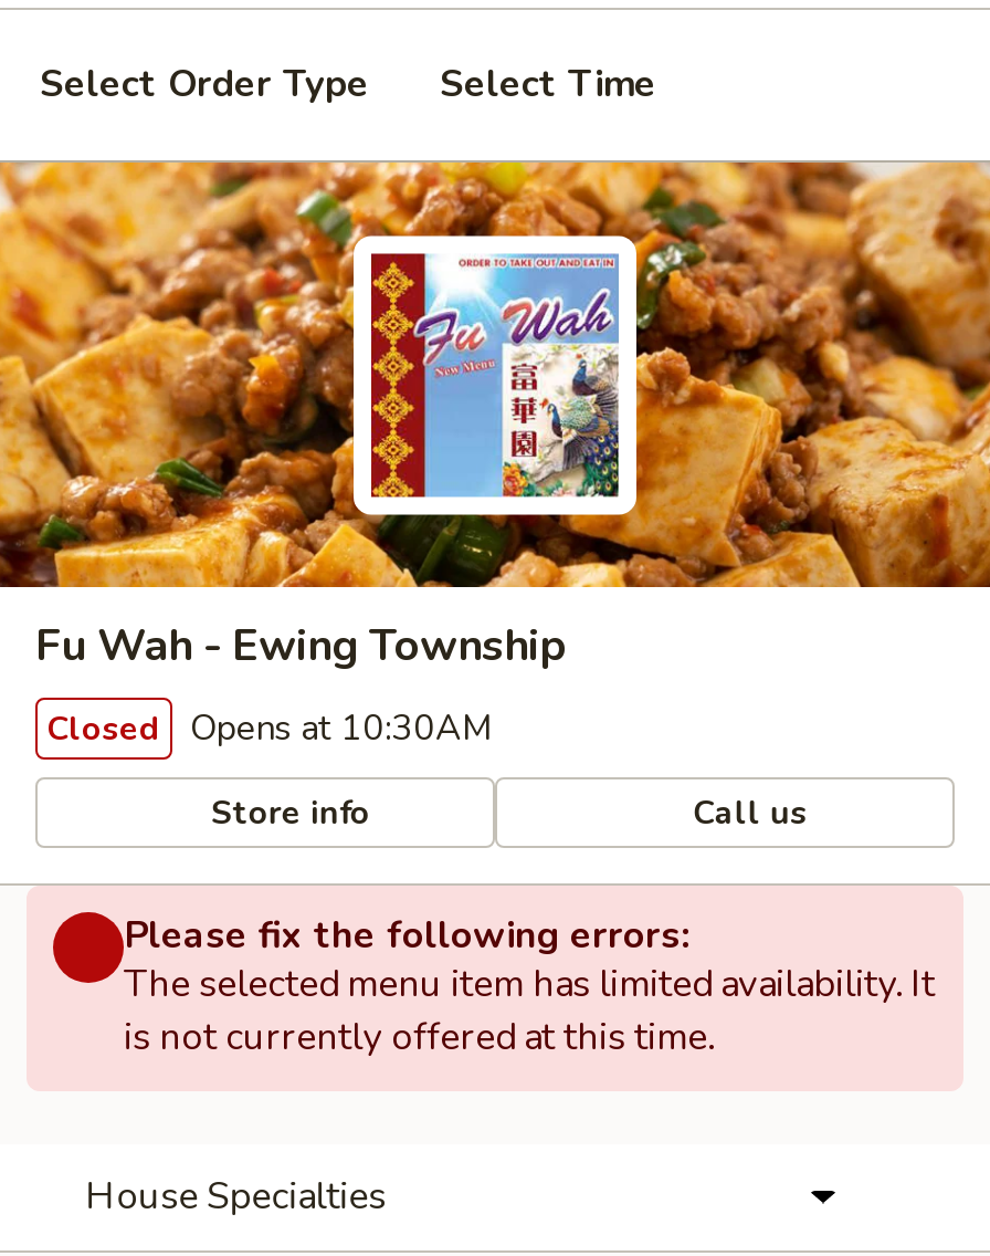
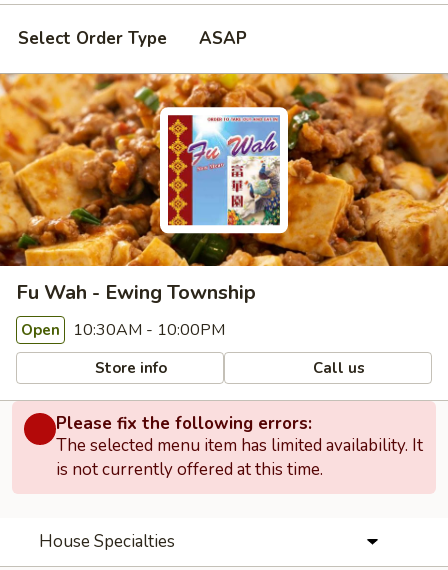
- Select Time
+ ASAP

- Closed Opens at 10:30AM
+ Open 10:30AM - 10:00PM
